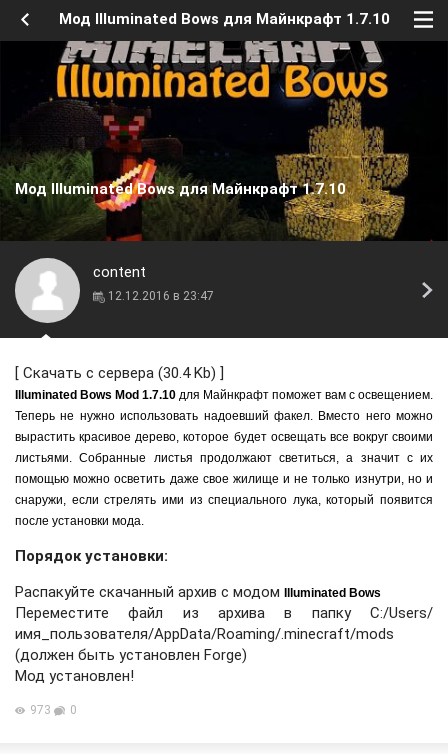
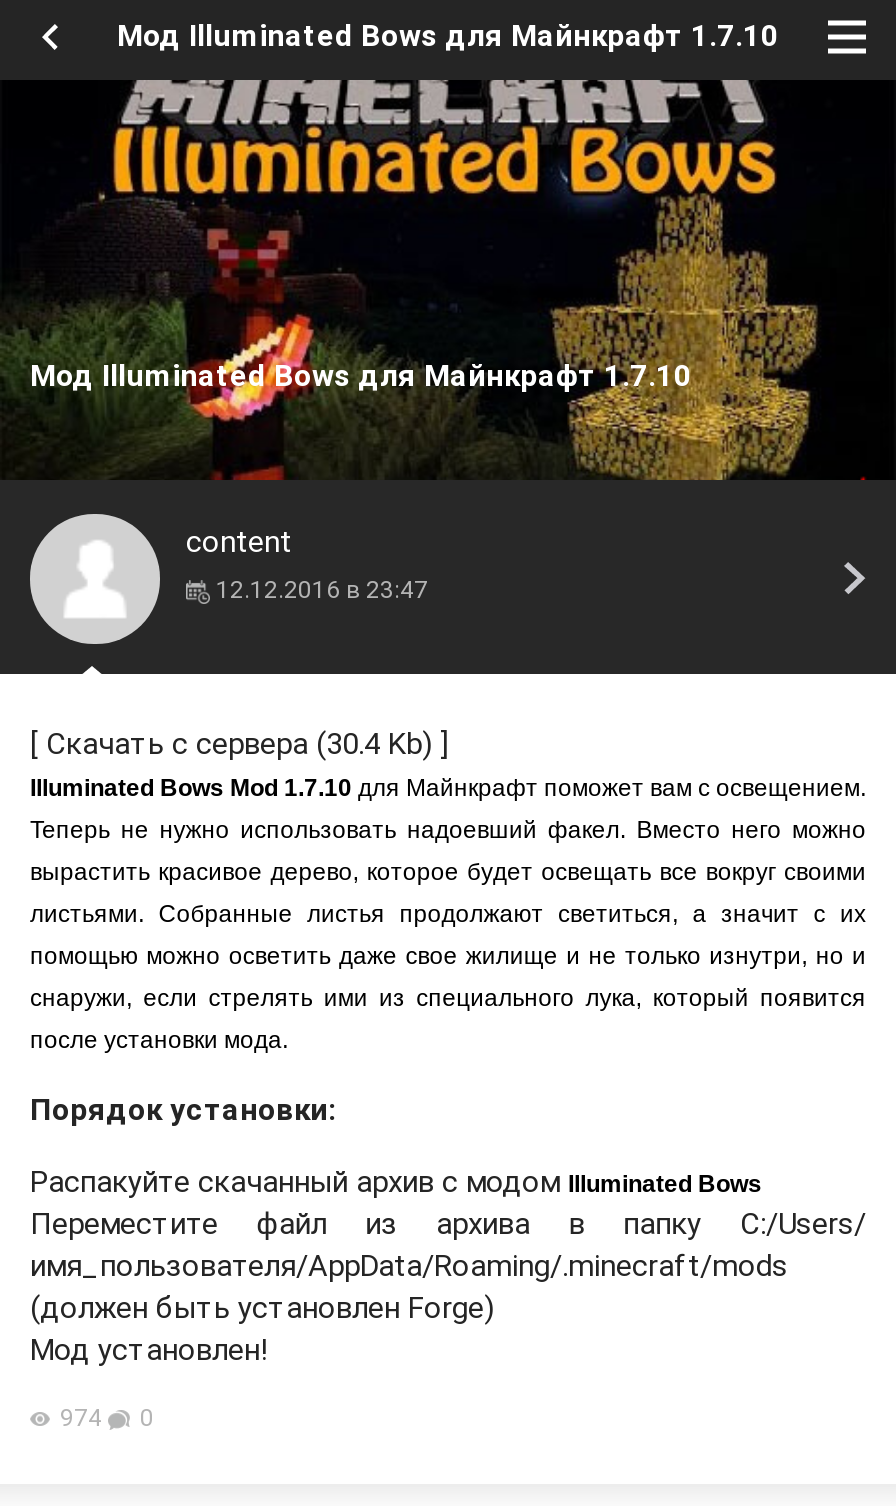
- 973 0
+ 974 0
